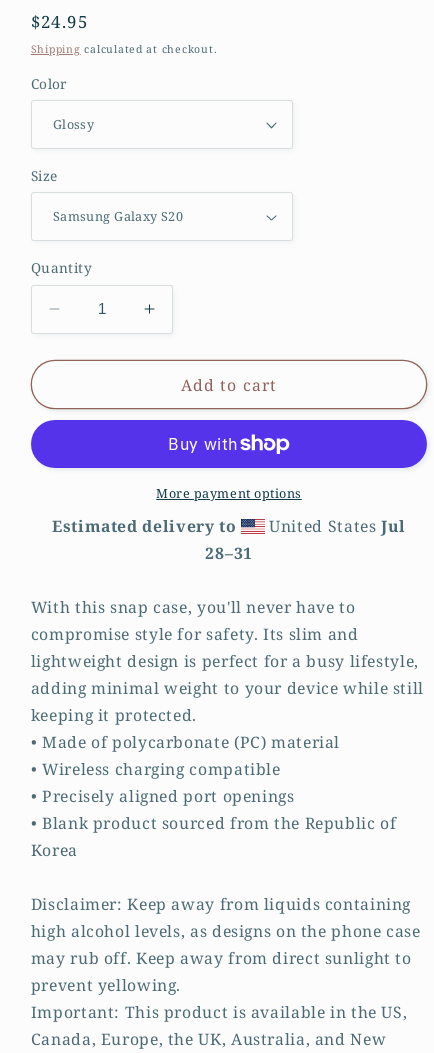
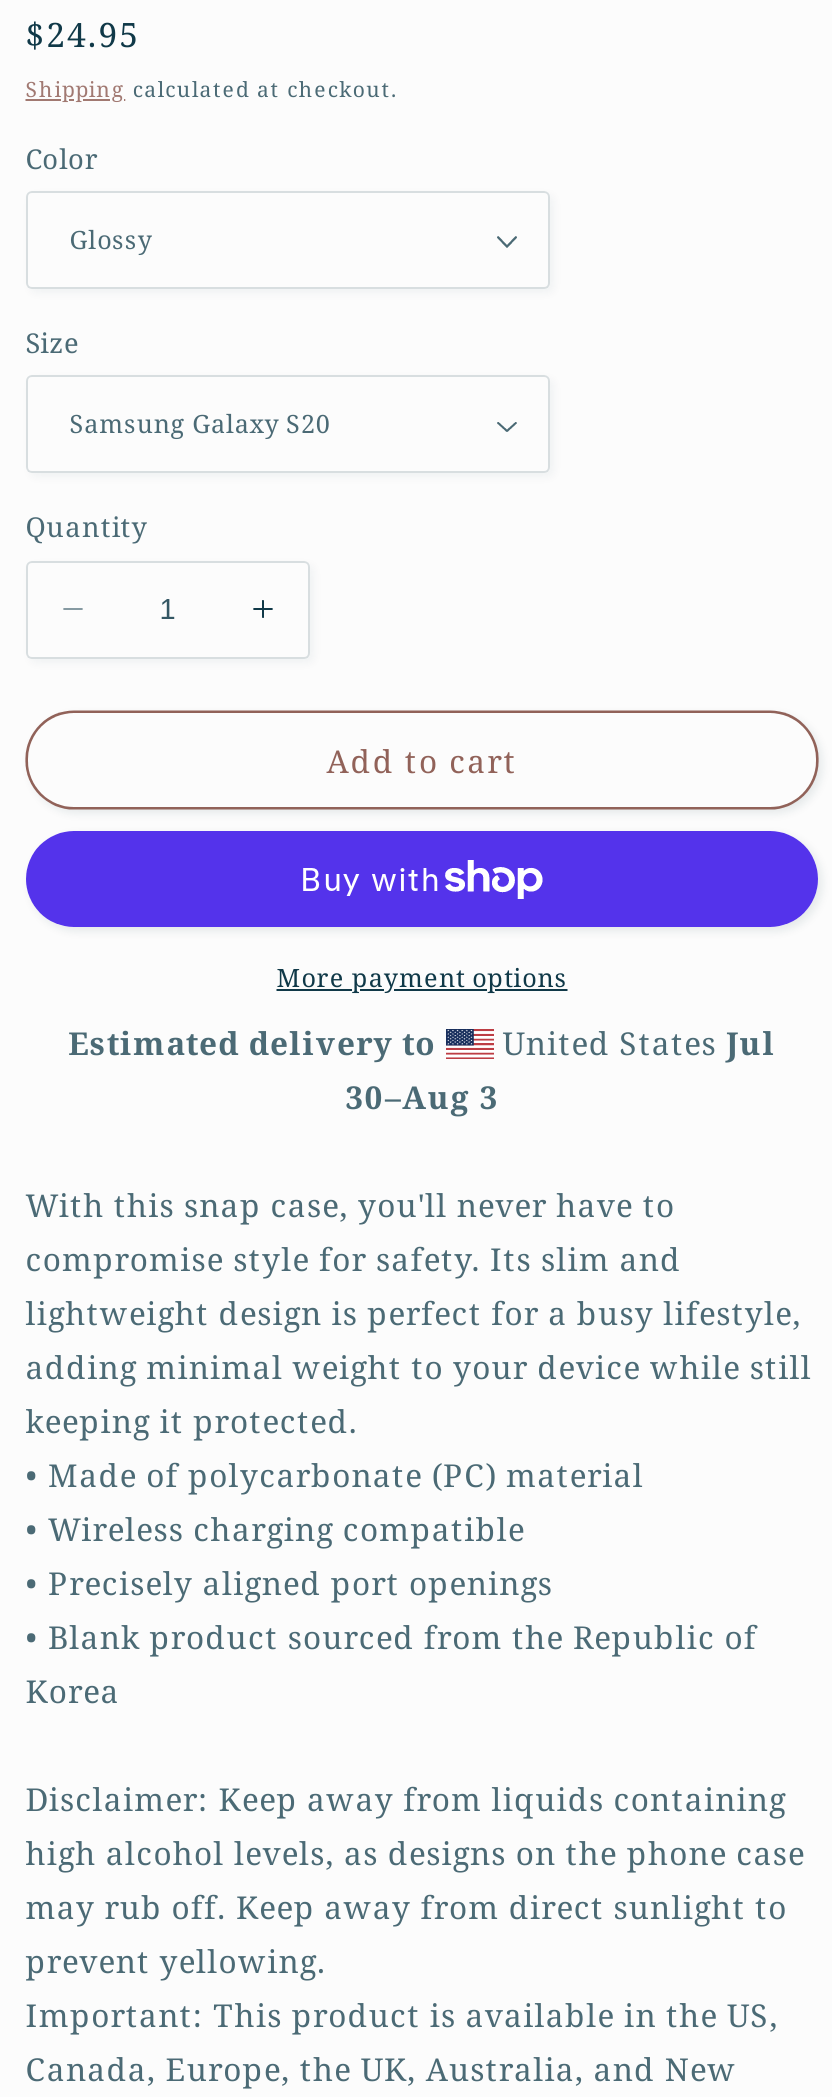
- 28–31
+ 30–Aug 3
